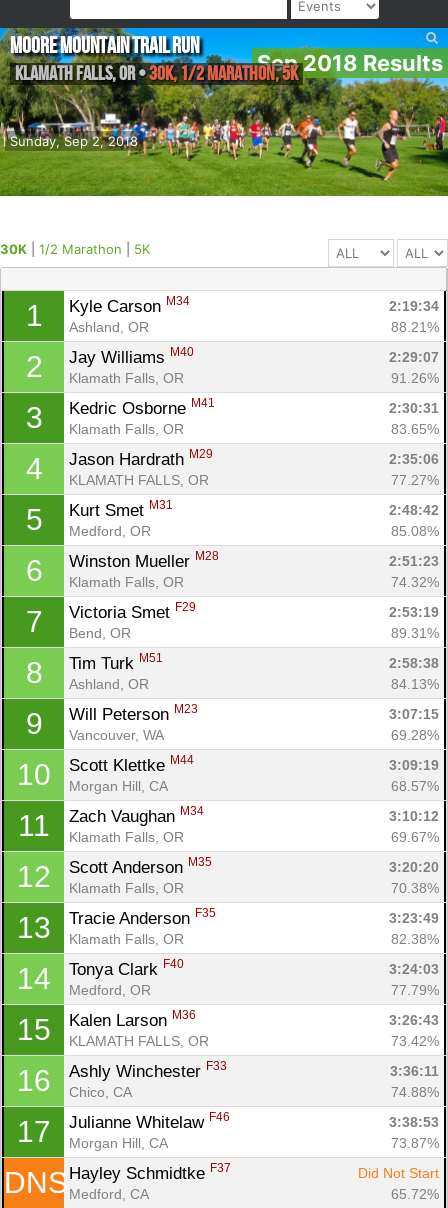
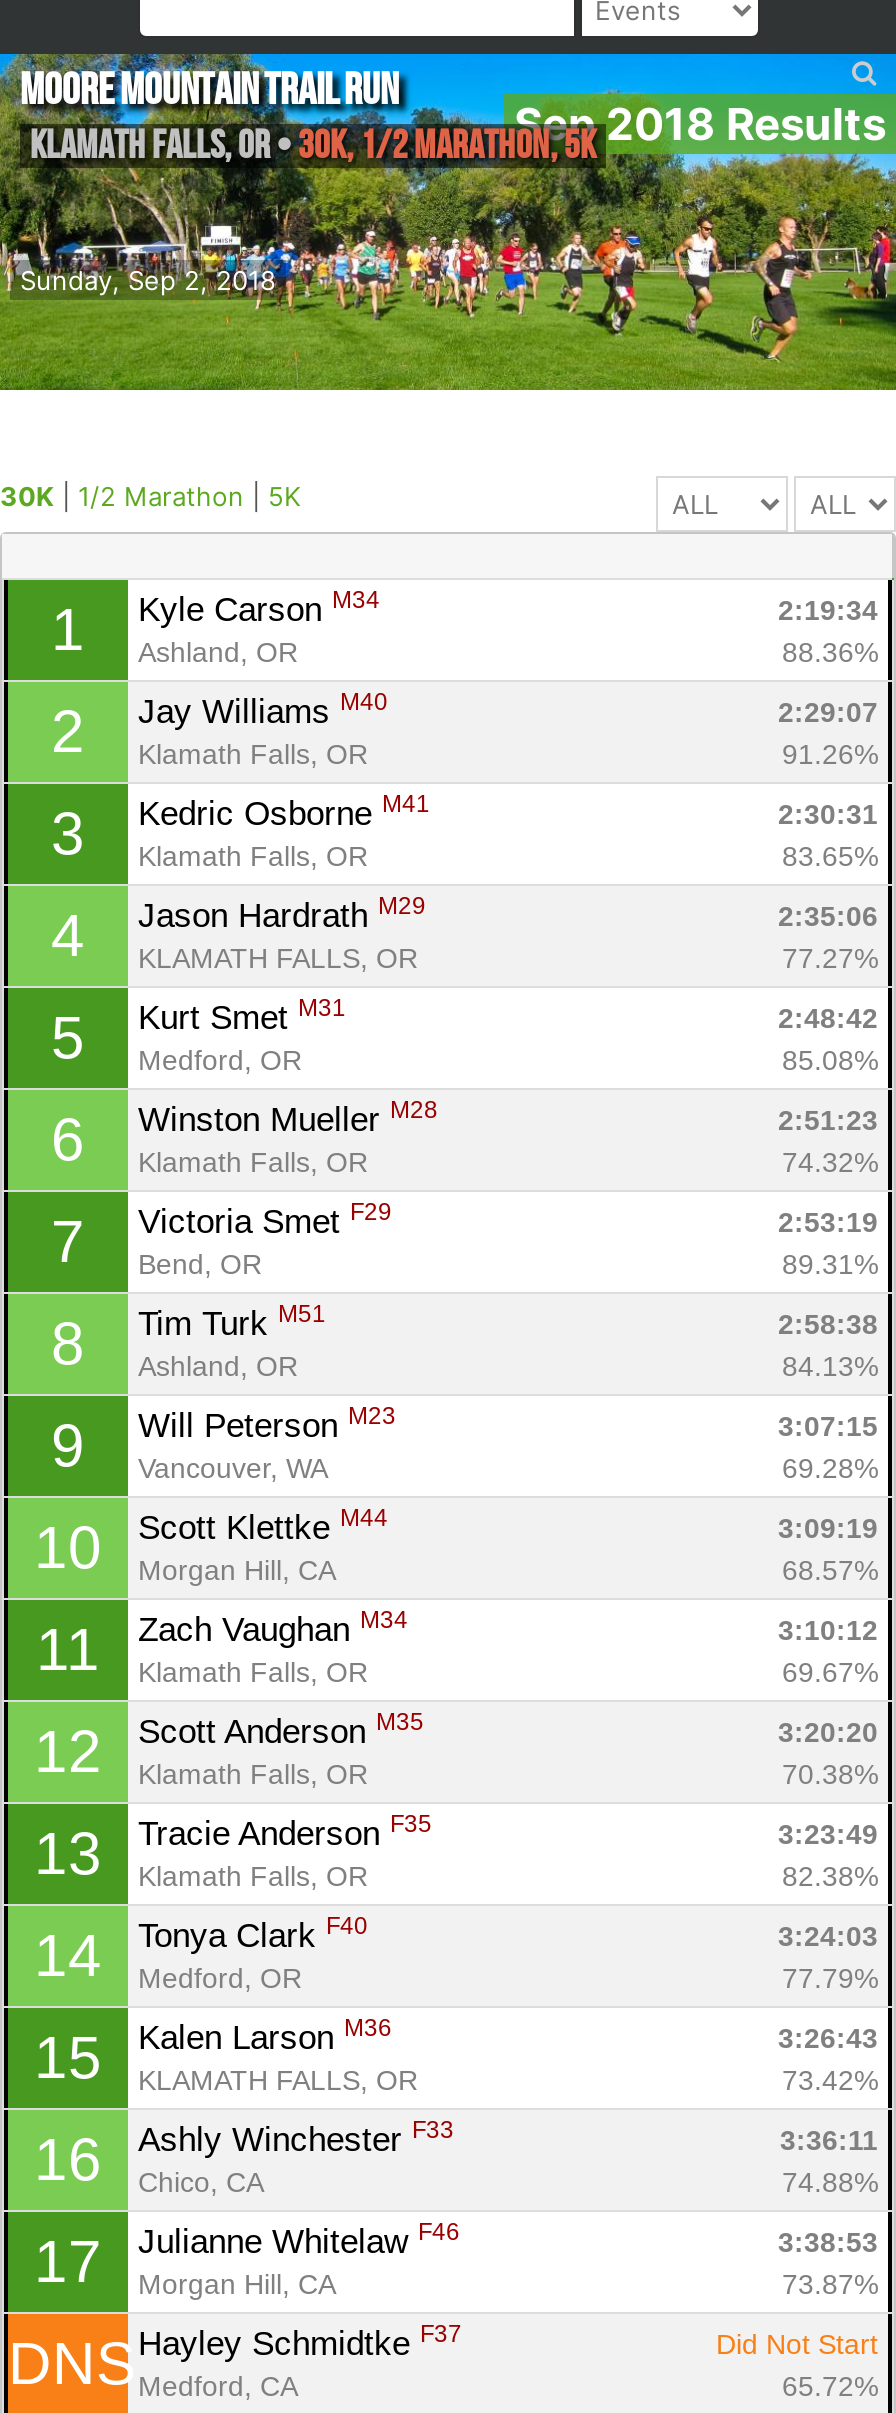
- 88.21%
+ 88.36%
